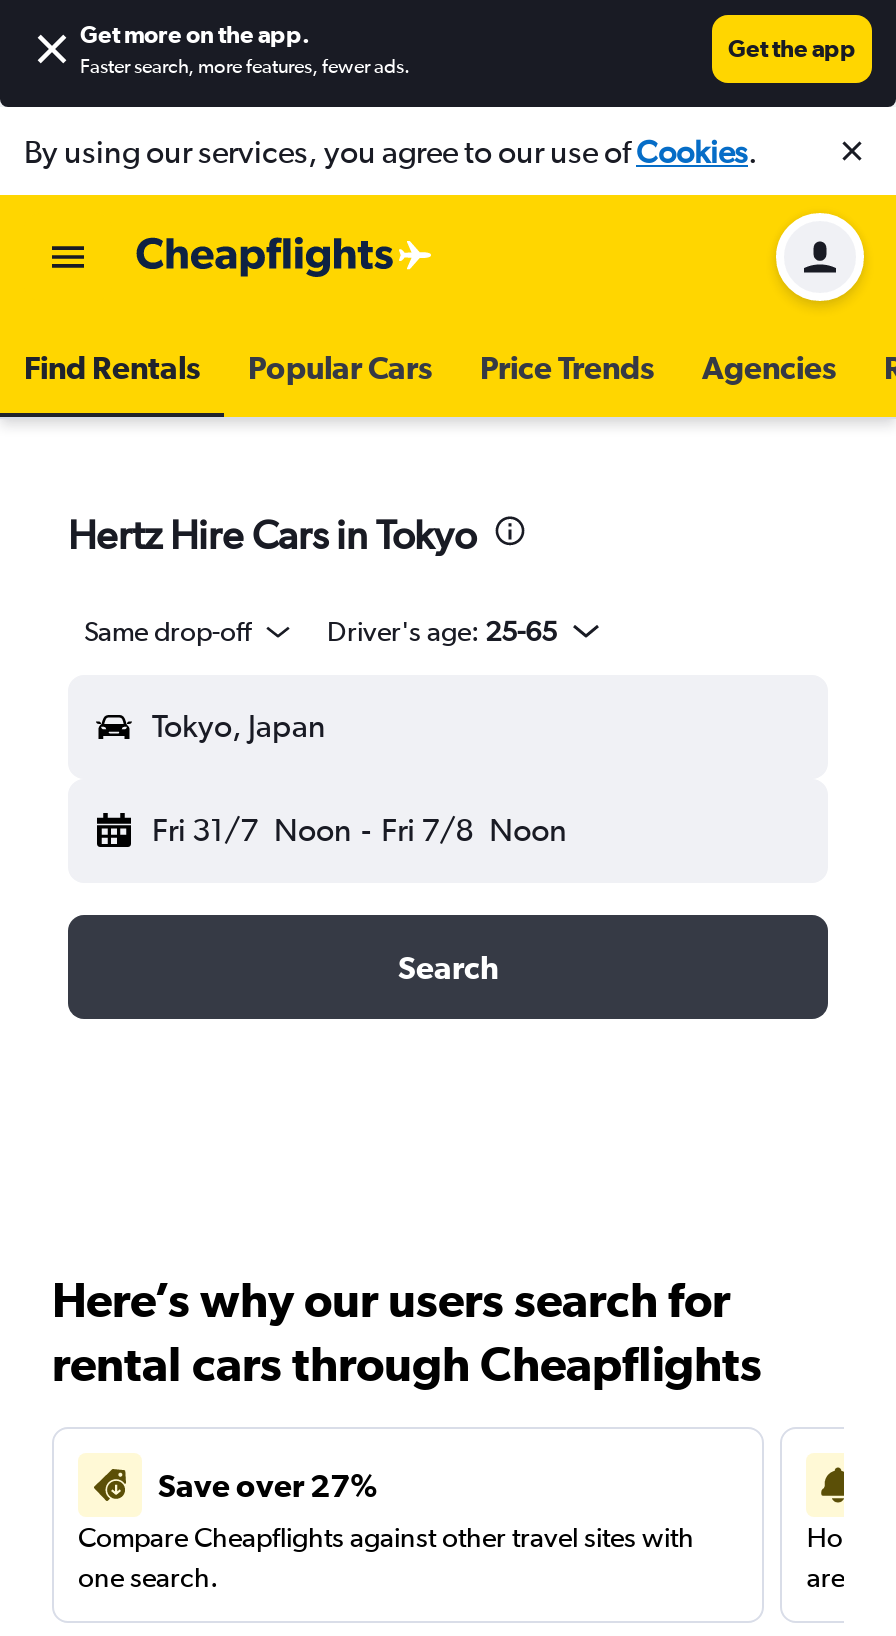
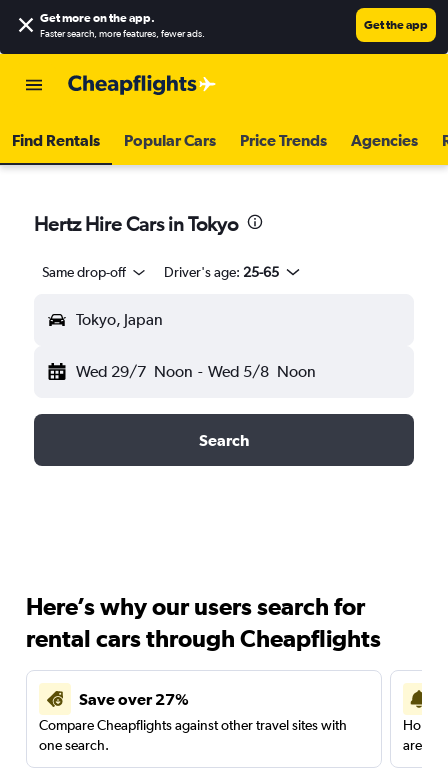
- By using our services, you agree to our use ofCookies.

- [image]

- Fri 31/7 Noon - Fri 7/8 Noon
+ Wed 29/7 Noon - Wed 5/8 Noon
